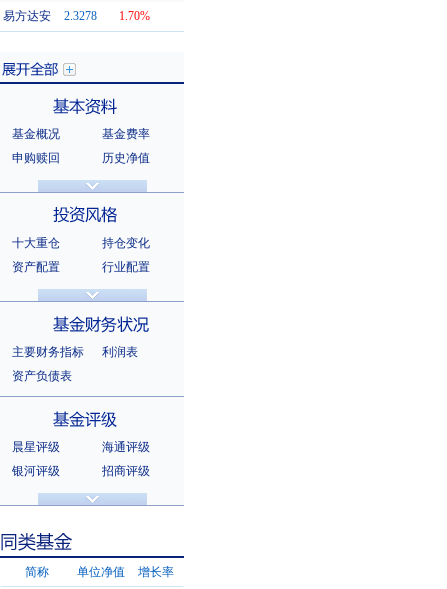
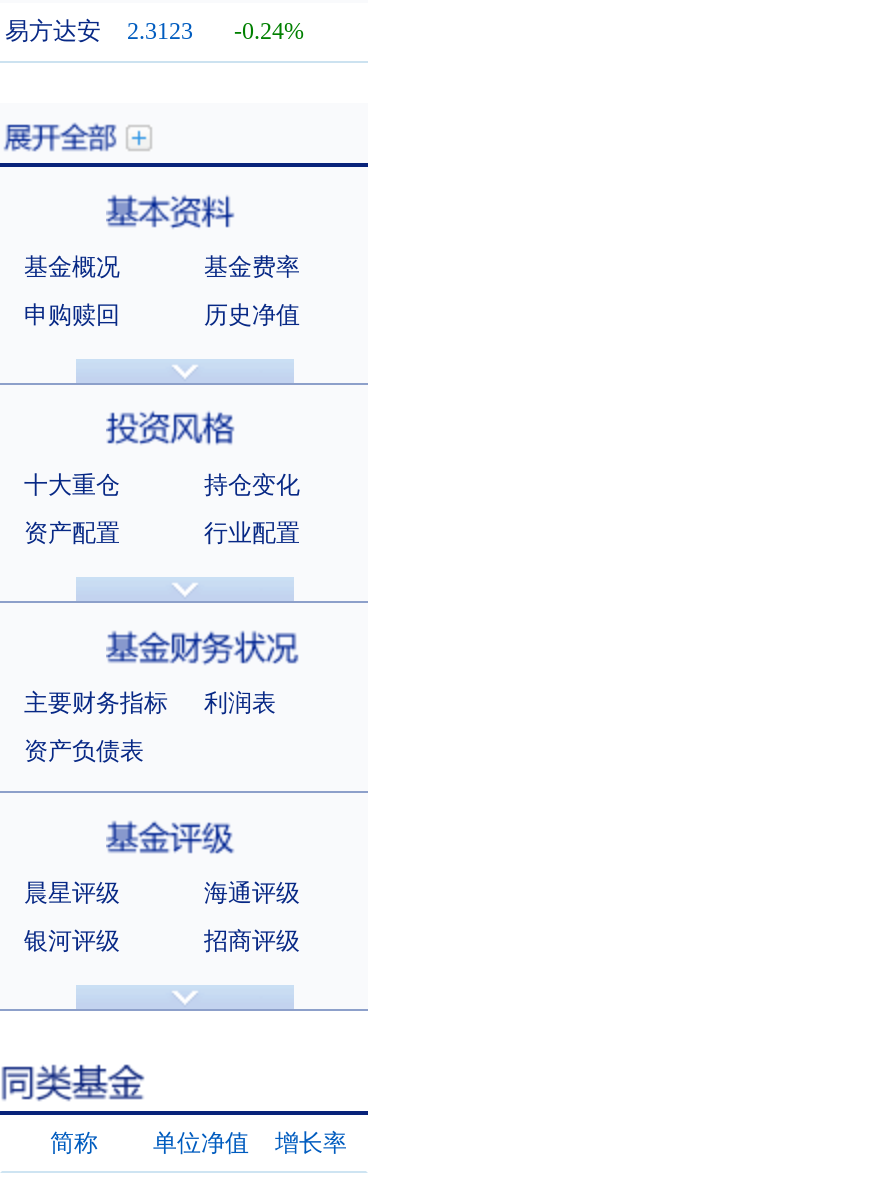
- 2.3278
+ 2.3123

- 1.70%
+ -0.24%
